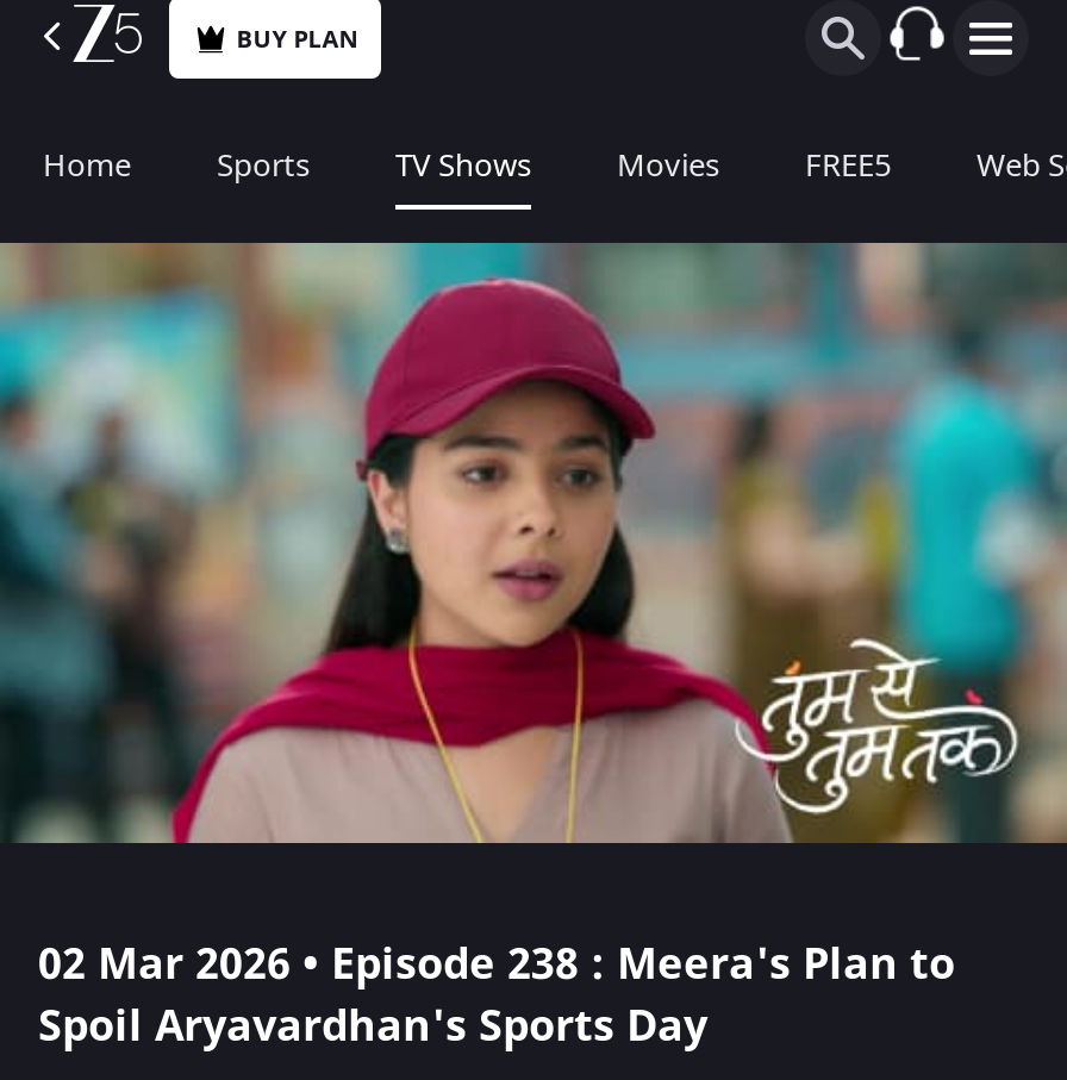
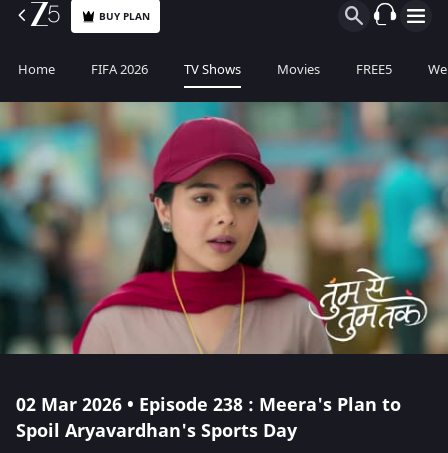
- Sports
+ FIFA 2026
